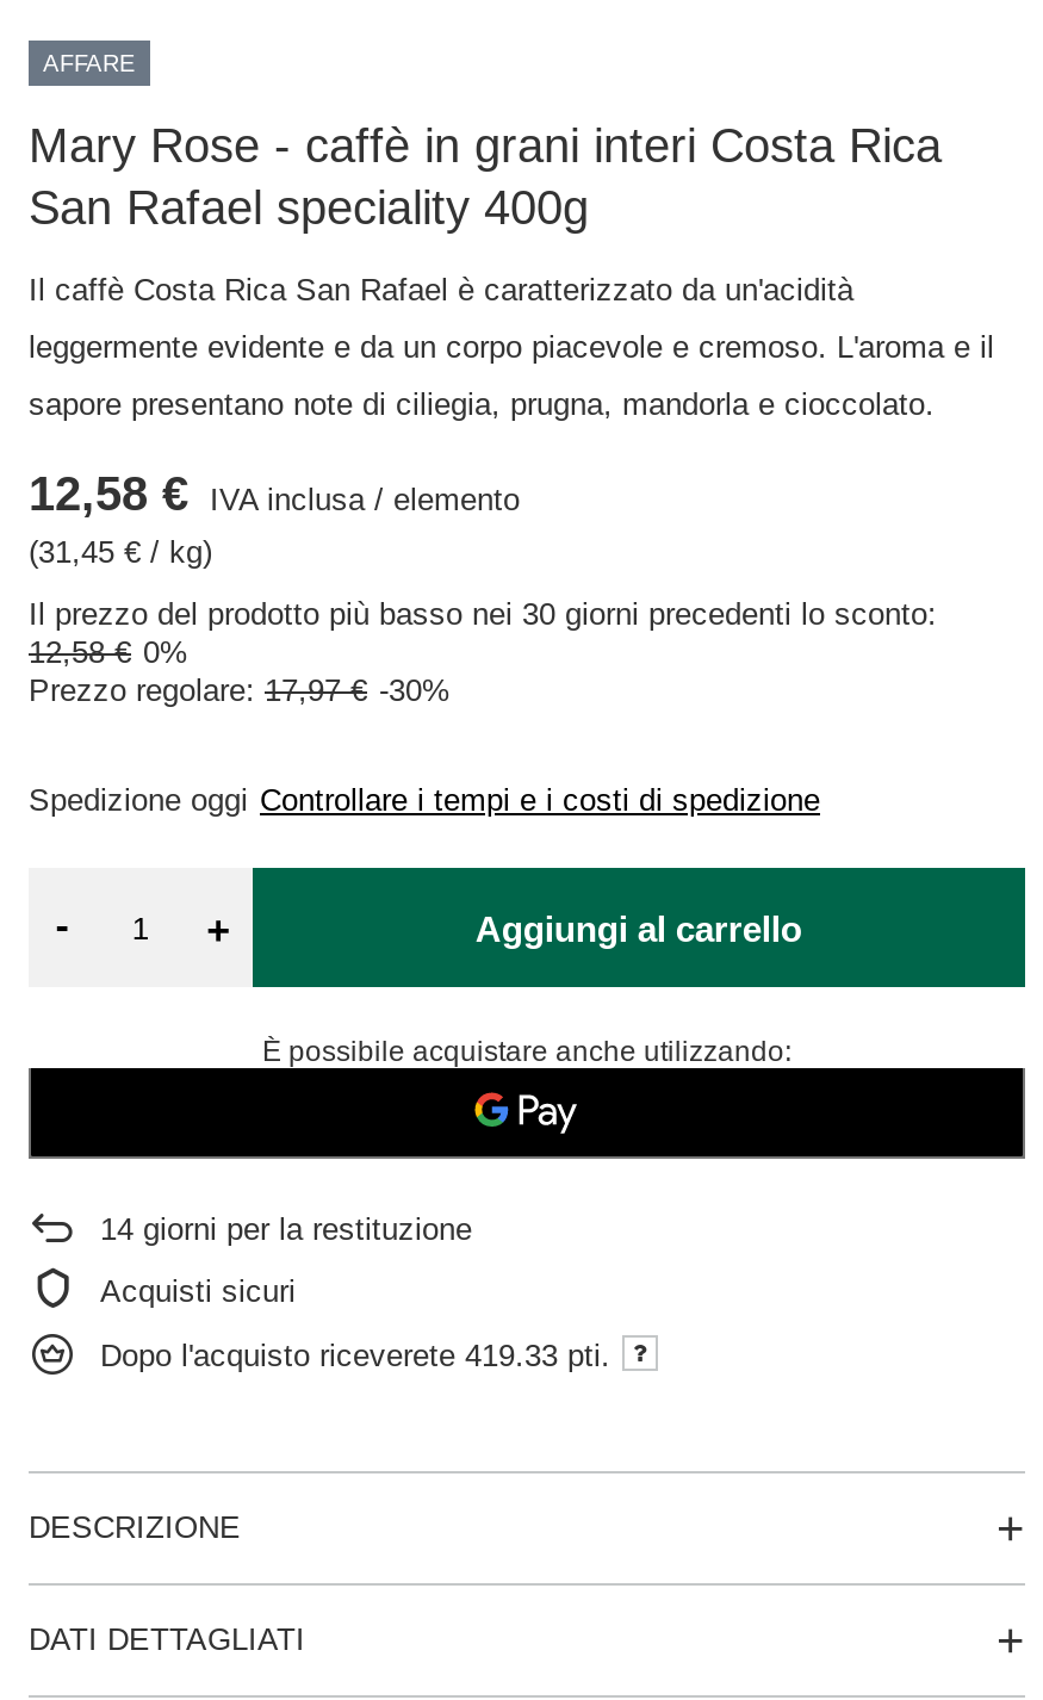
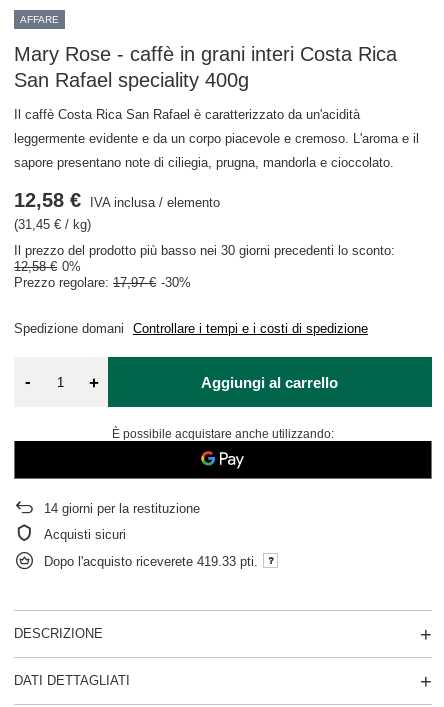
- Spedizione oggi Controllare i tempi e i costi di spedizione
+ Spedizione domani Controllare i tempi e i costi di spedizione
